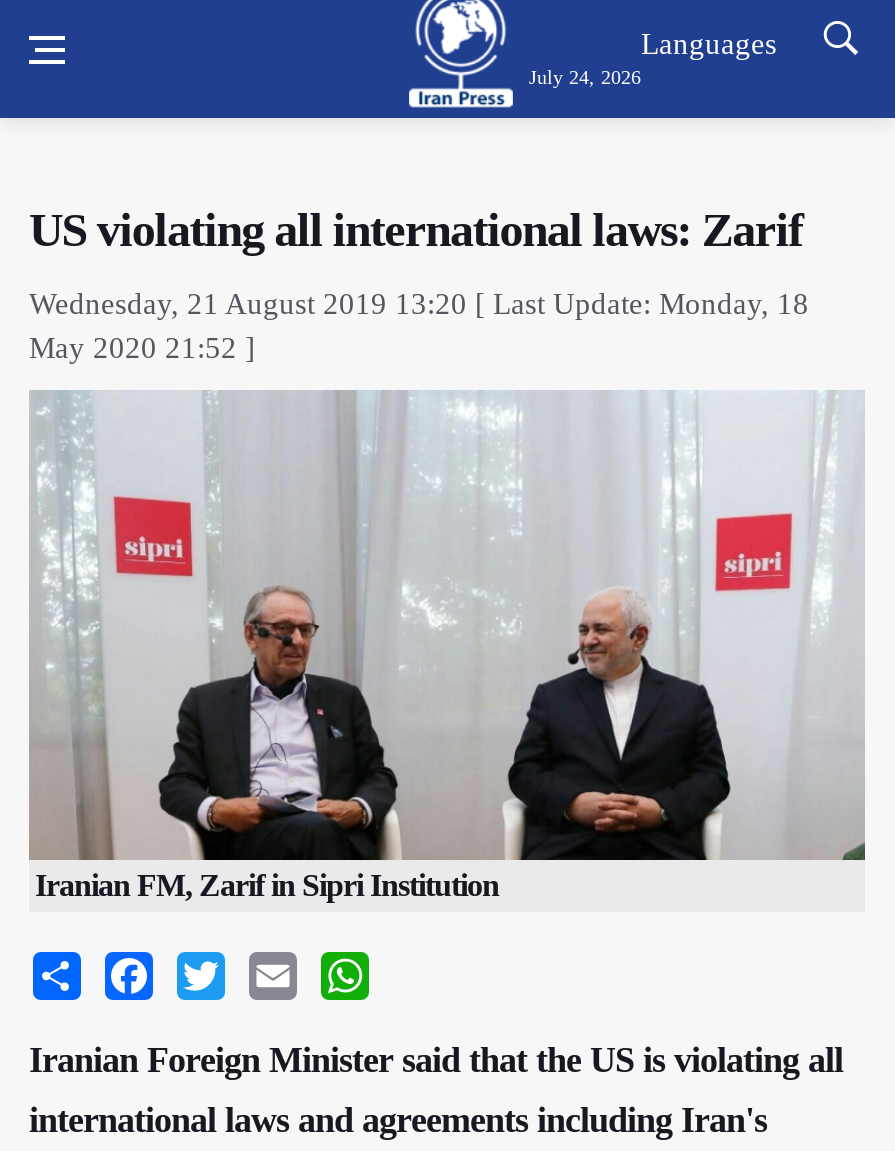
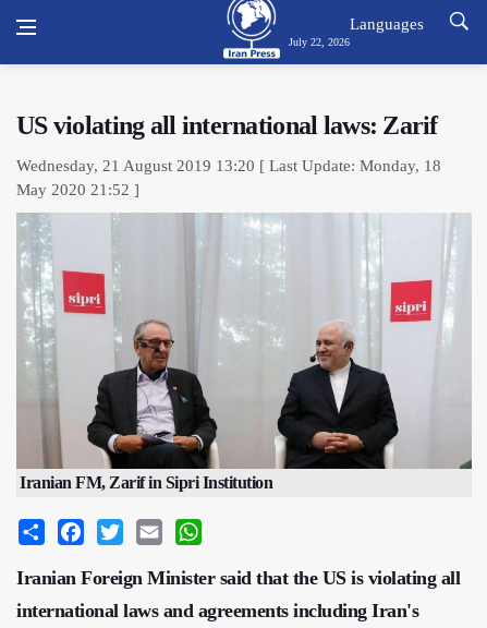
- July 24, 2026
+ July 22, 2026
